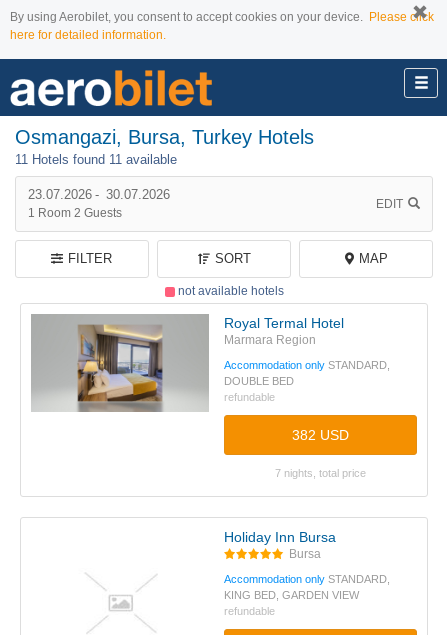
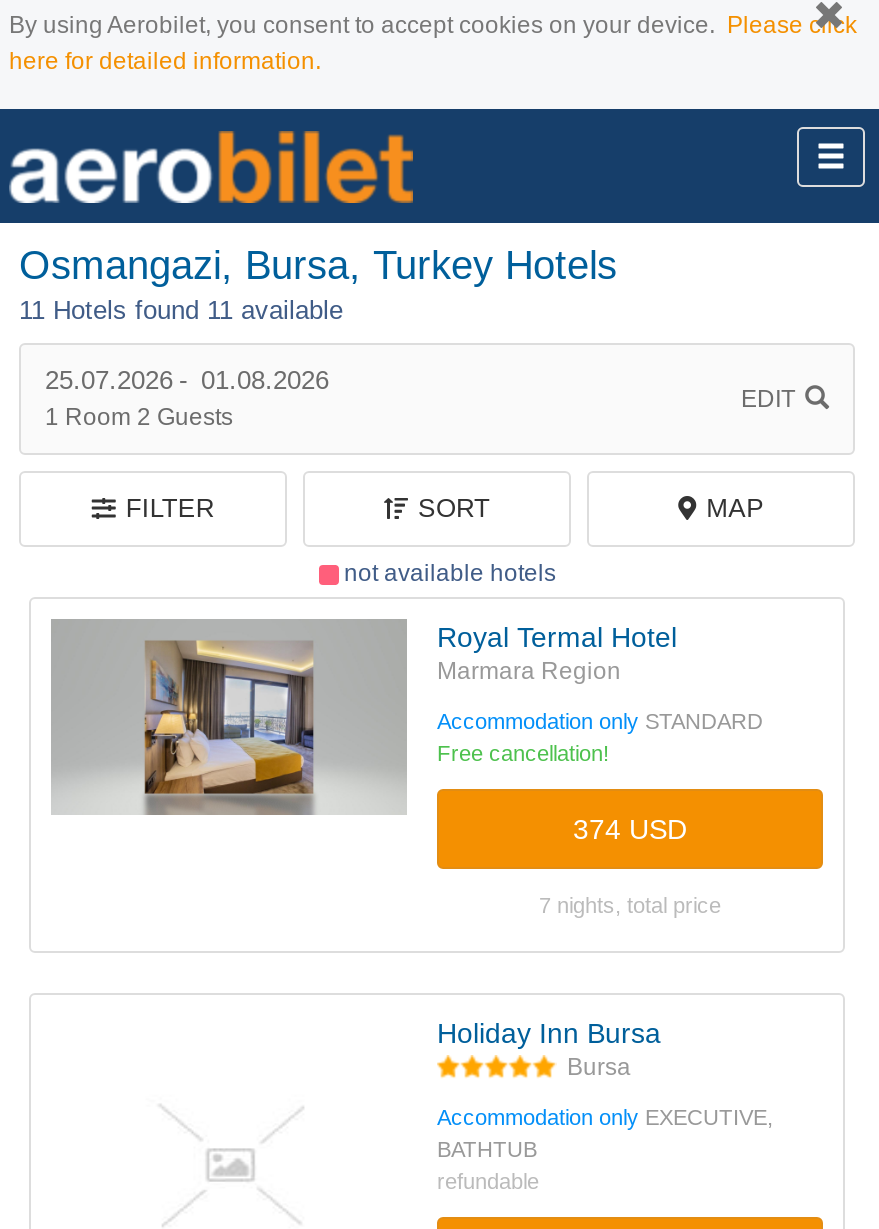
- 23.07.2026 - 30.07.2026
+ 25.07.2026 - 01.08.2026

- Accommodation only STANDARD,
- DOUBLE BED
- refundable
+ Accommodation only STANDARD
+ Free cancellation!

- 382 USD
+ 374 USD

- Accommodation only STANDARD,
- KING BED, GARDEN VIEW
+ Accommodation only EXECUTIVE,
+ BATHTUB
